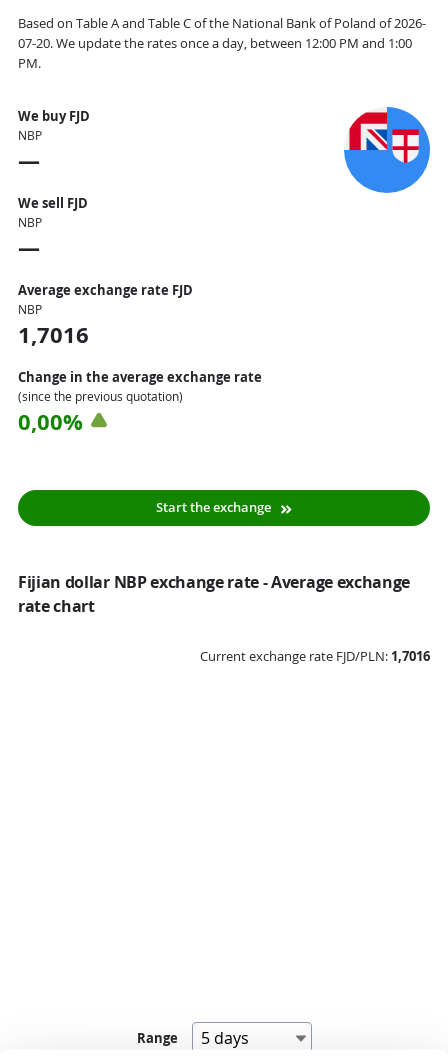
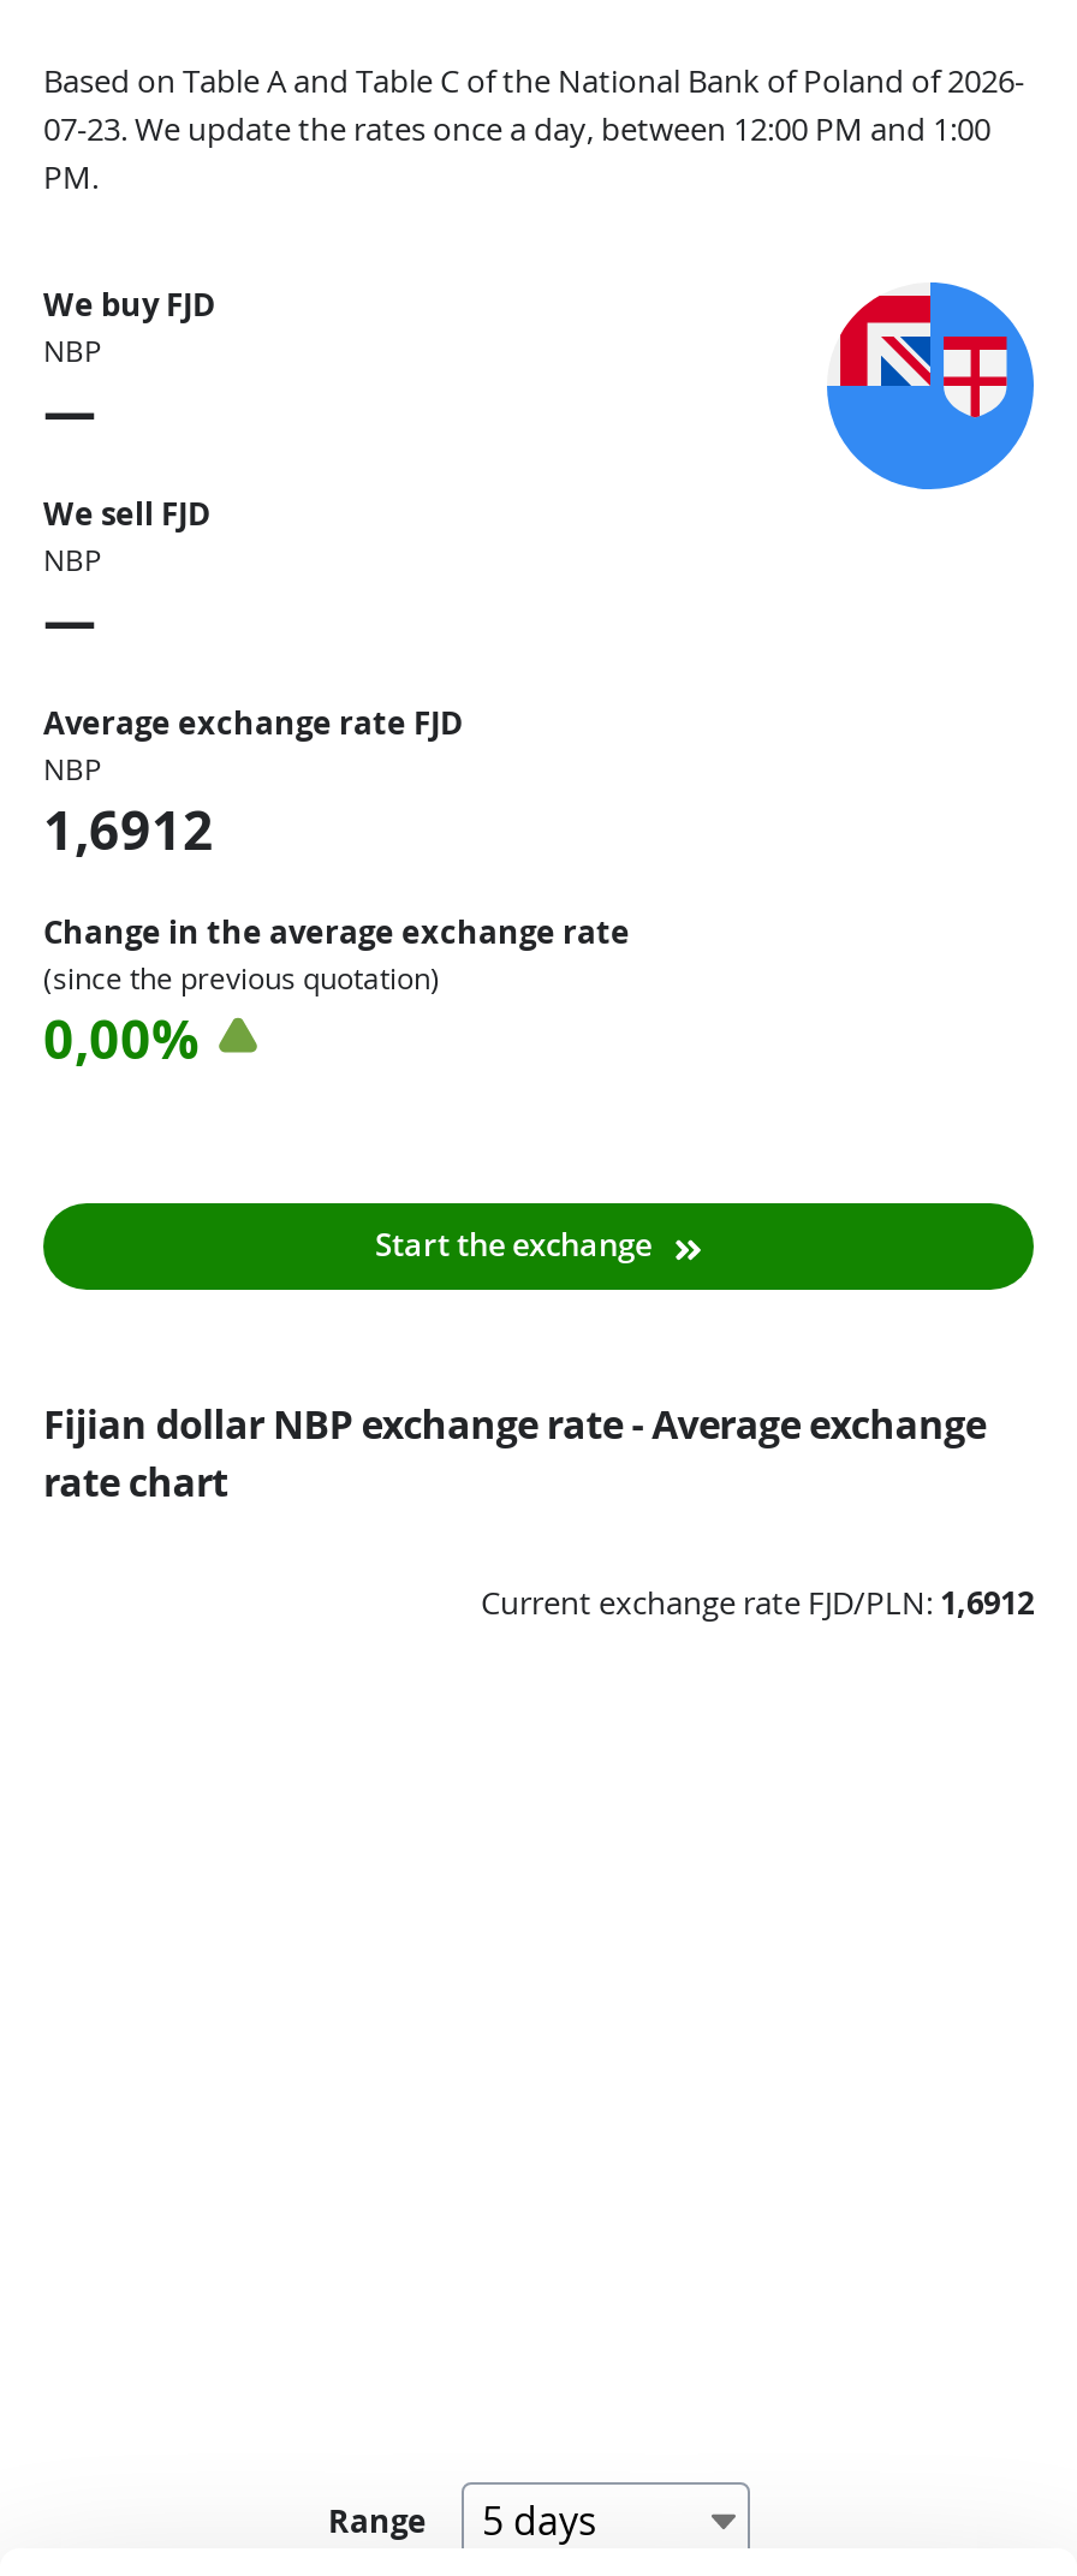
- 07-20. We update the rates once a day, between 12:00 PM and 1:00
+ 07-23. We update the rates once a day, between 12:00 PM and 1:00

- 1,7016
+ 1,6912

- Current exchange rate FJD/PLN: 1,7016
+ Current exchange rate FJD/PLN: 1,6912
